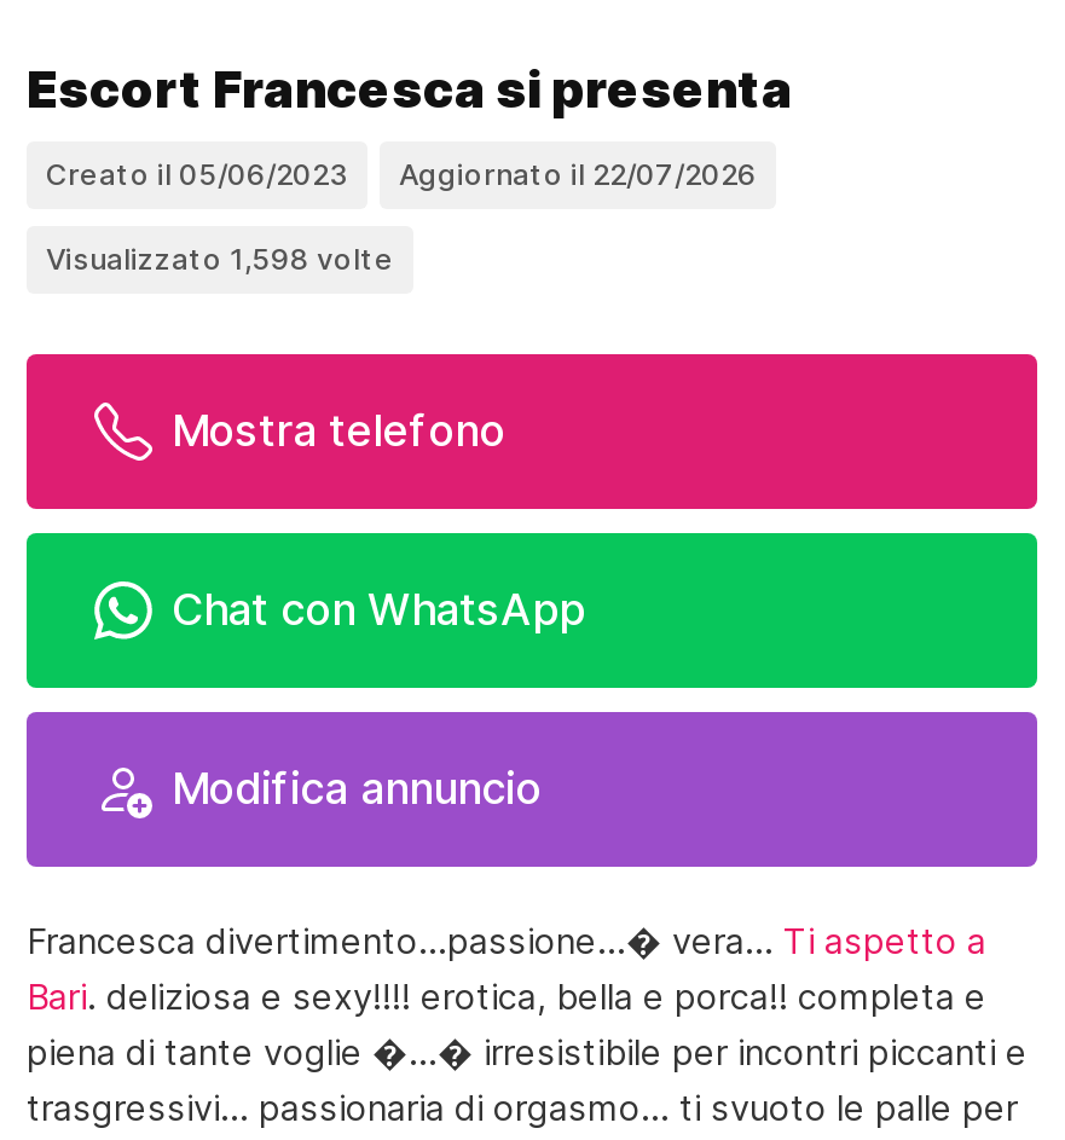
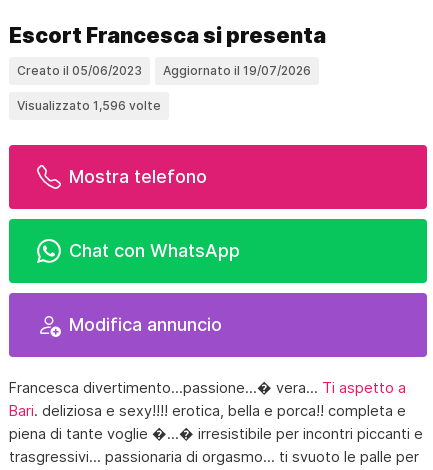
- Aggiornato il 22/07/2026
+ Aggiornato il 19/07/2026

- Visualizzato 1,598 volte
+ Visualizzato 1,596 volte
